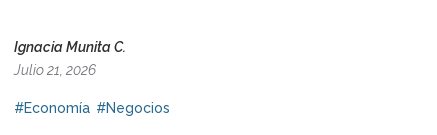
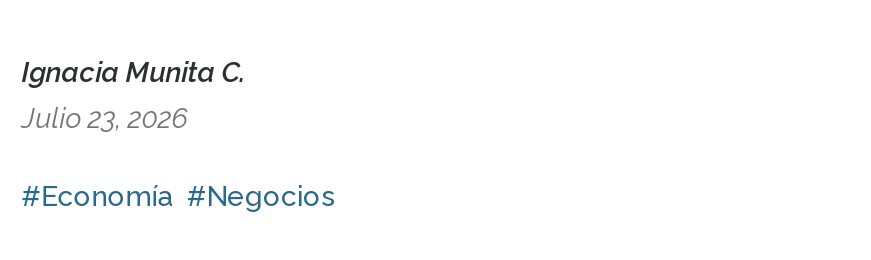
- Julio 21, 2026
+ Julio 23, 2026
